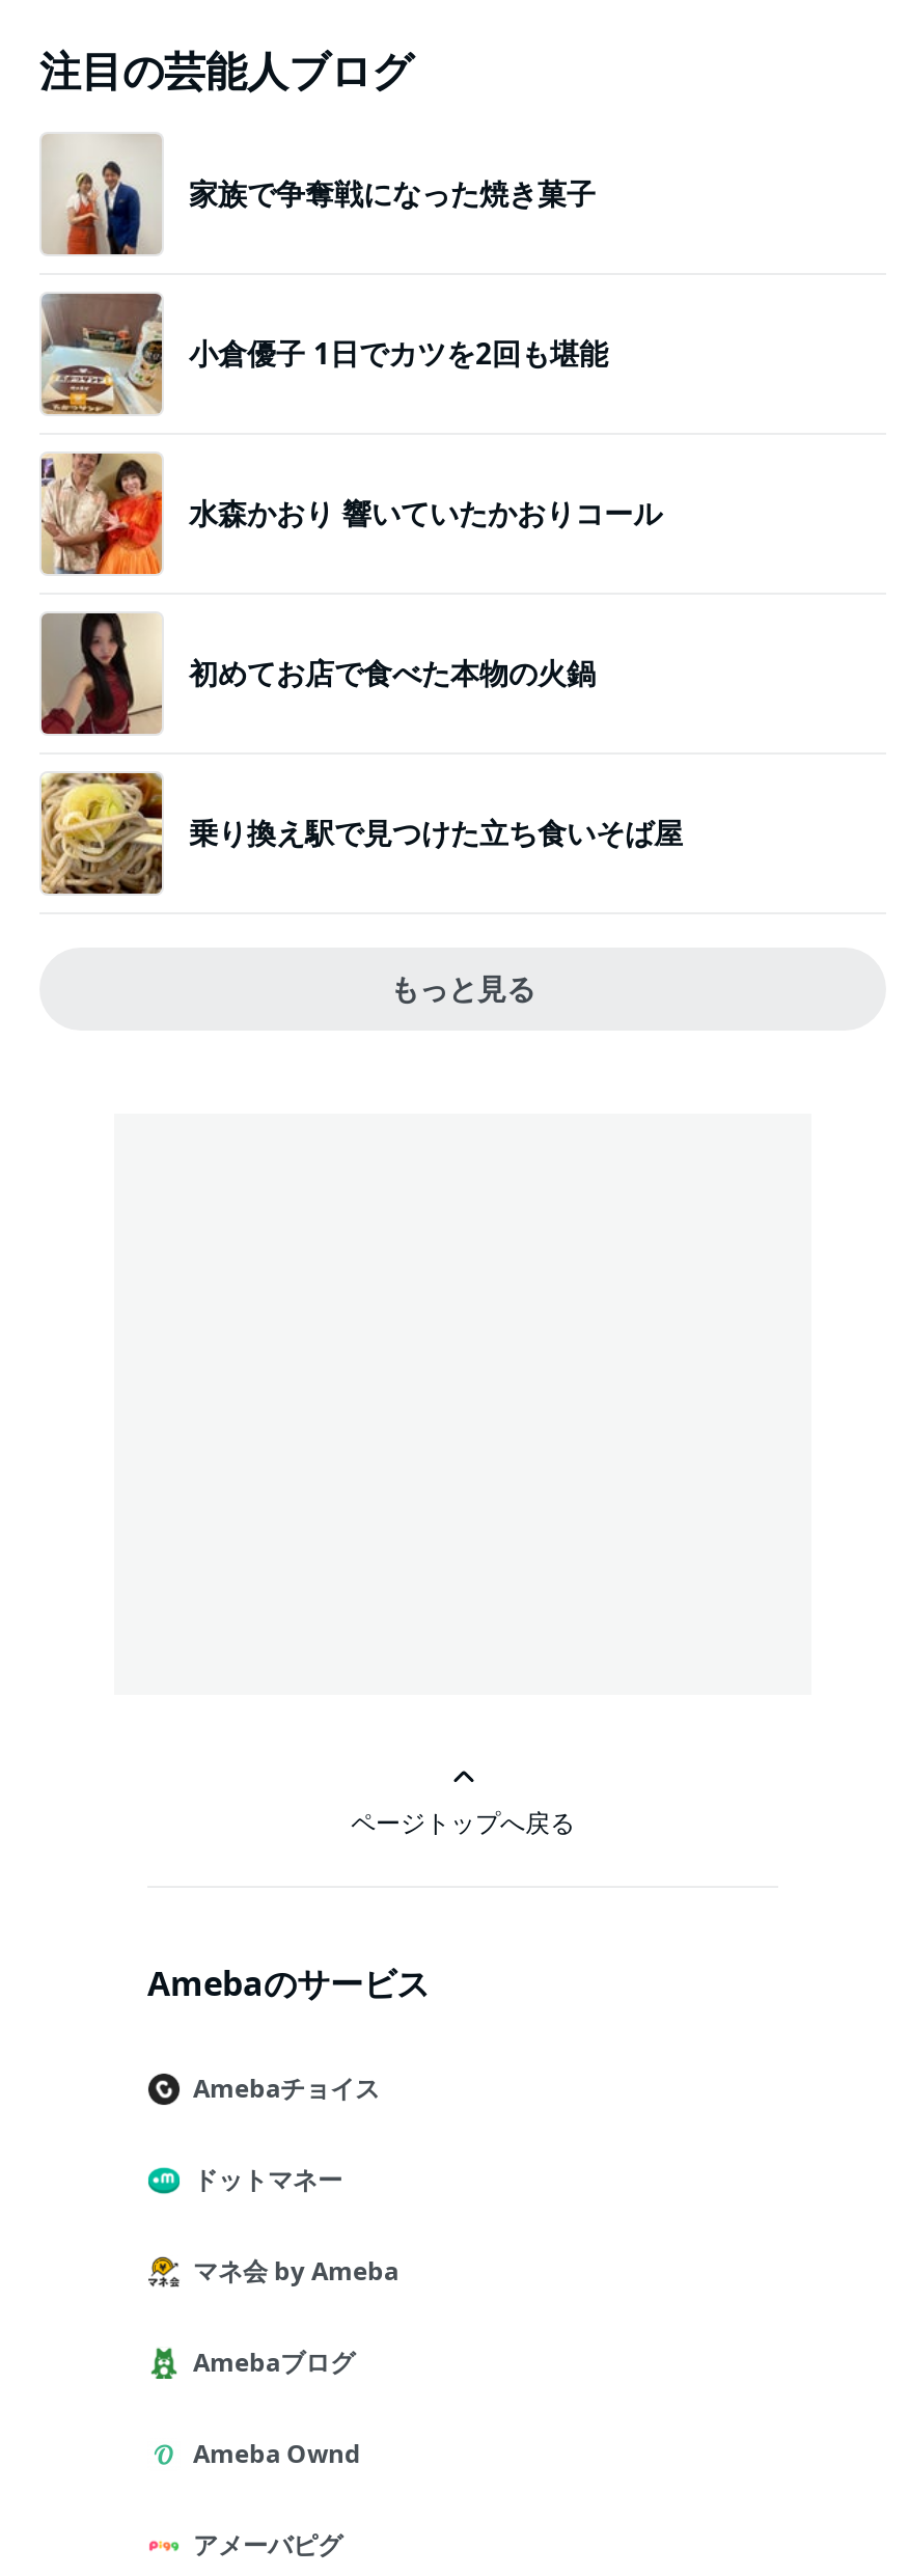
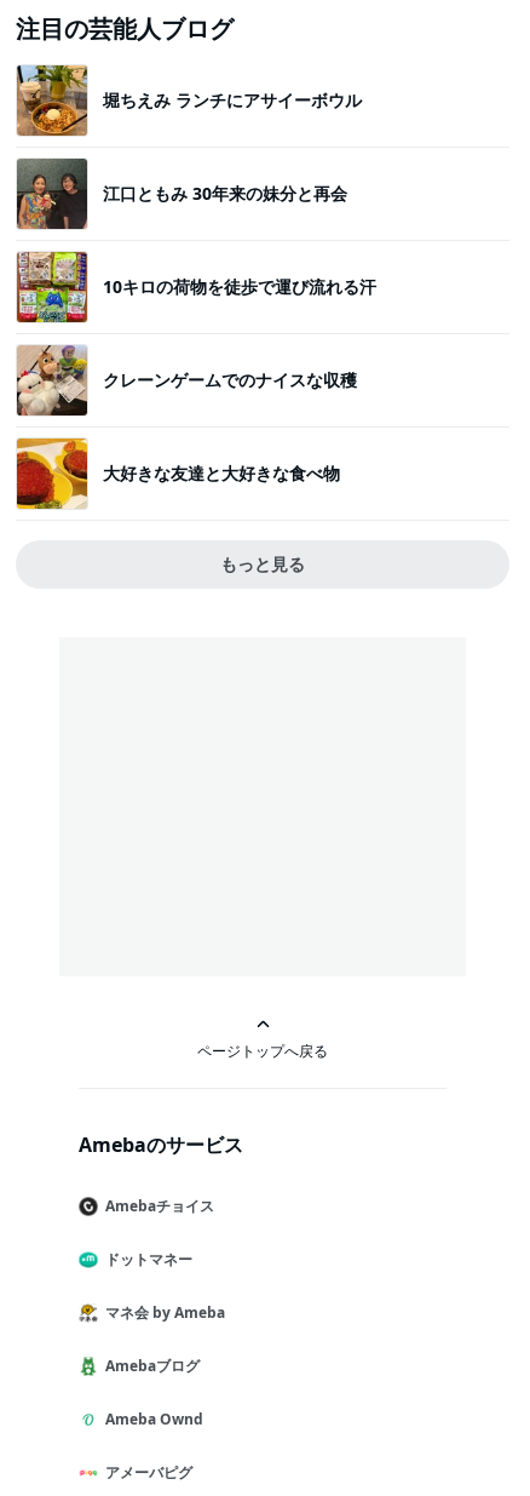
- [image]
- 家族で争奪戦になった焼き菓子
+ [image]
+ 堀ちえみ ランチにアサイーボウル

- [image]
- 小倉優子 1日でカツを2回も堪能
+ [image]
+ 江口ともみ 30年来の妹分と再会

- [image]
- 水森かおり 響いていたかおりコール
+ [image]
+ 10キロの荷物を徒歩で運び流れる汗

- [image]
- 初めてお店で食べた本物の火鍋
+ [image]
+ クレーンゲームでのナイスな収穫

- [image]
- 乗り換え駅で見つけた立ち食いそば屋
+ [image]
+ 大好きな友達と大好きな食べ物
